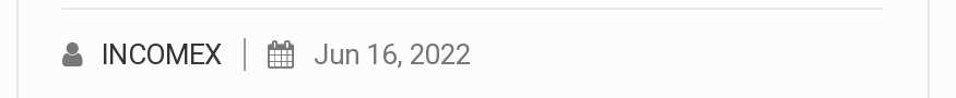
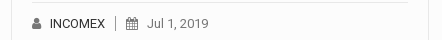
- Jun 16, 2022
+ Jul 1, 2019
